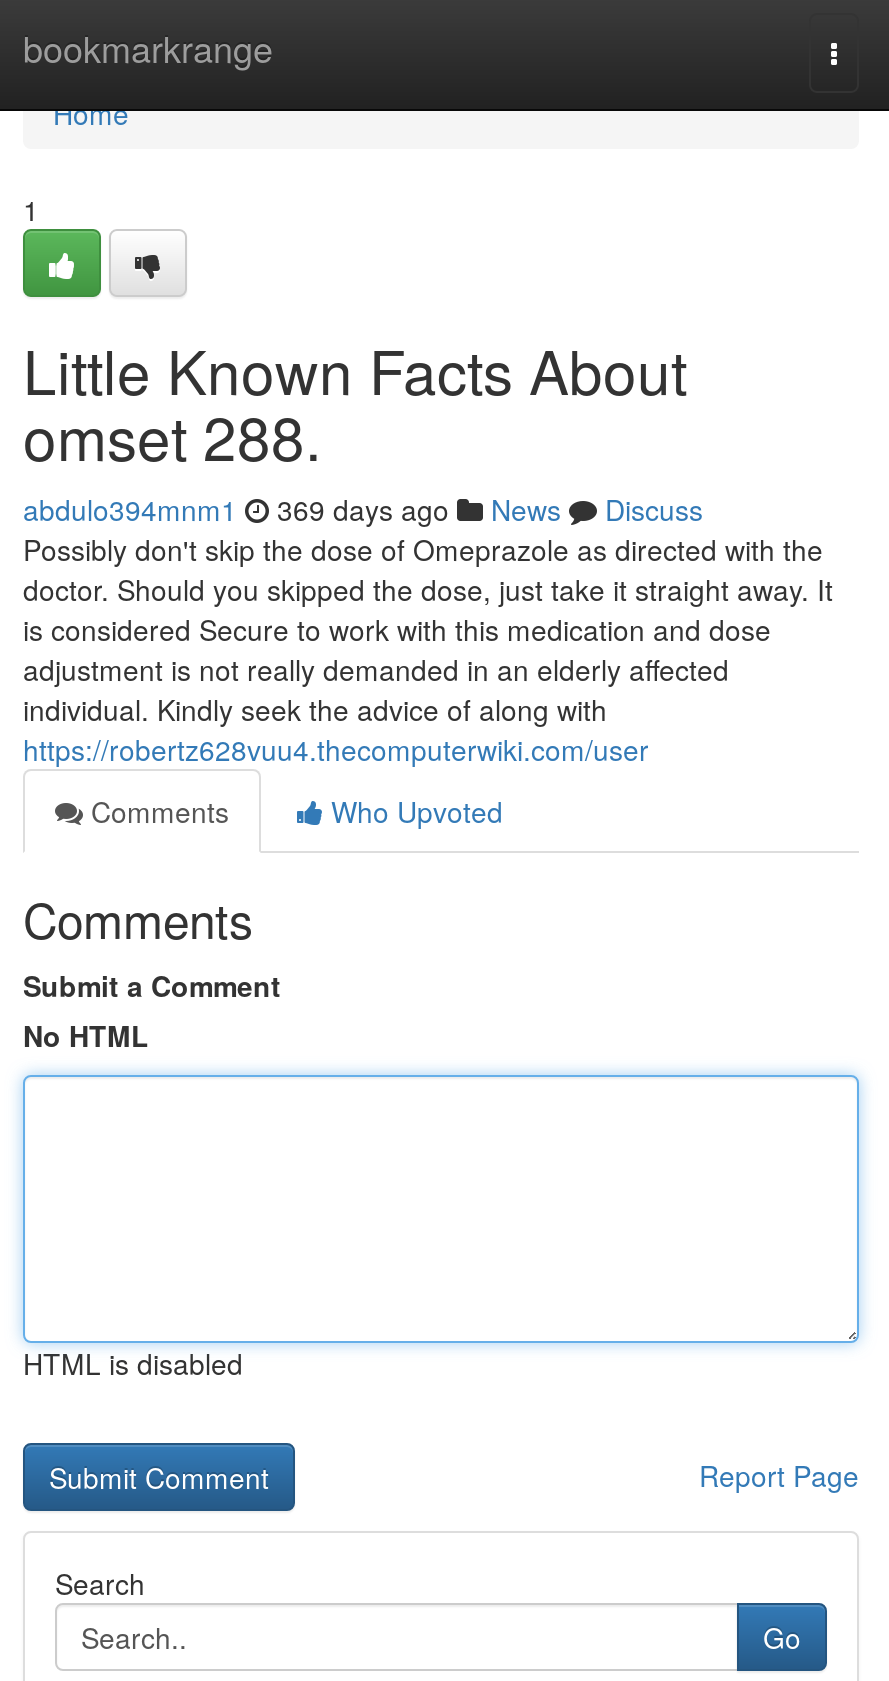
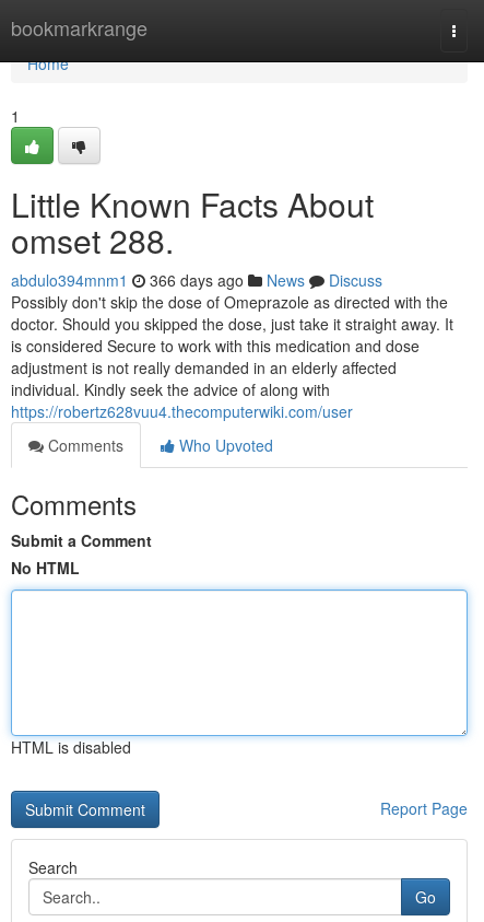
- abdulo394mnm1 369 days ago News Discuss
+ abdulo394mnm1 366 days ago News Discuss
